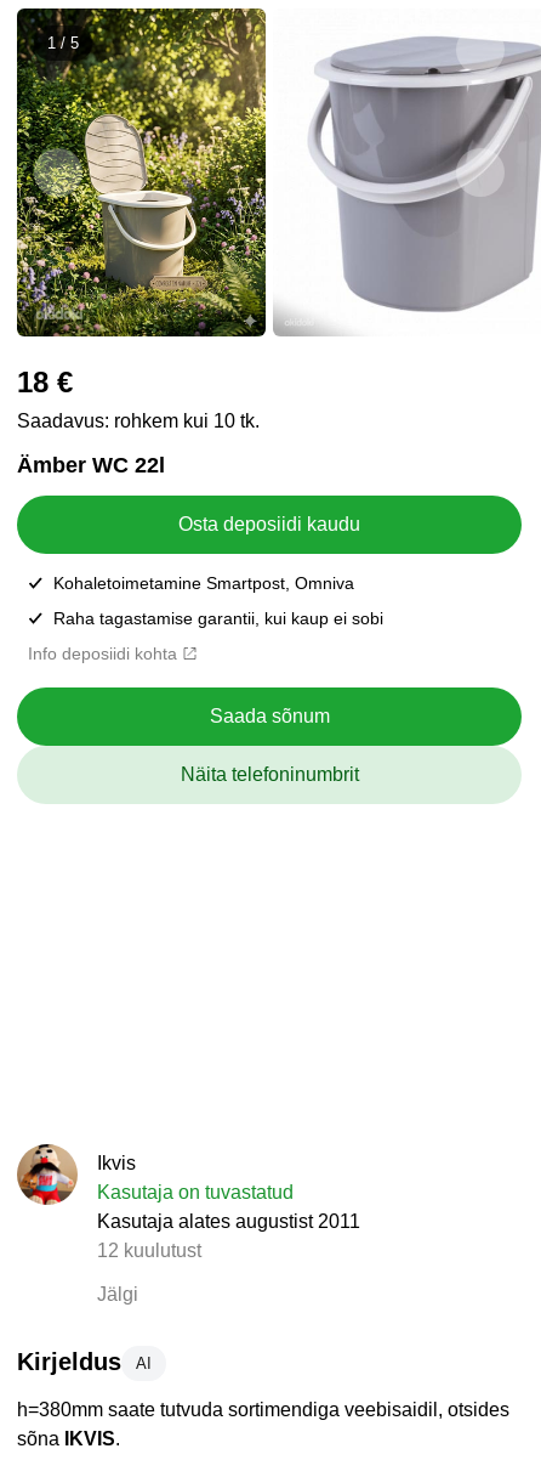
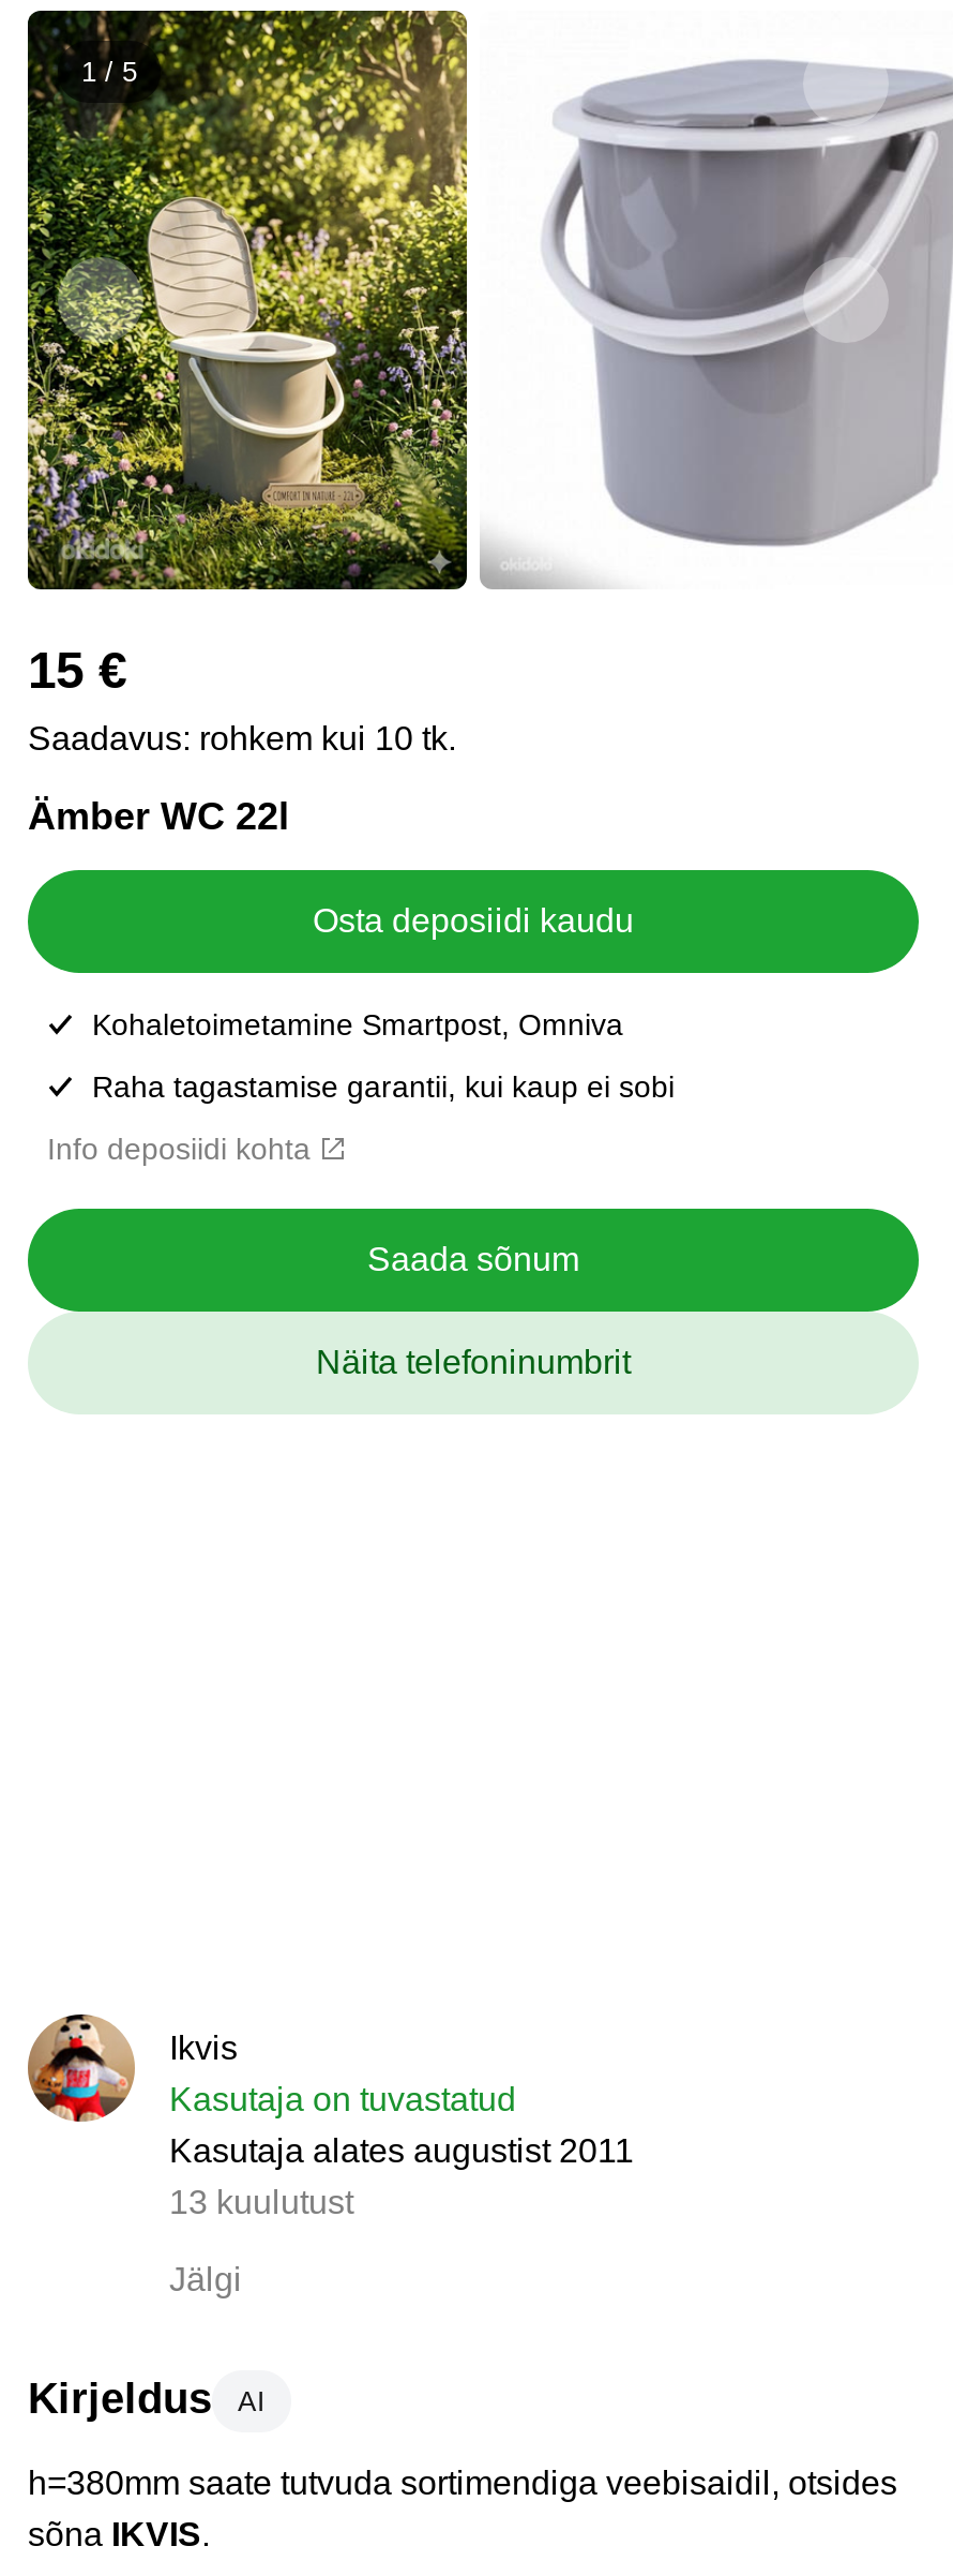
- 18 €
+ 15 €

- 12 kuulutust
+ 13 kuulutust
